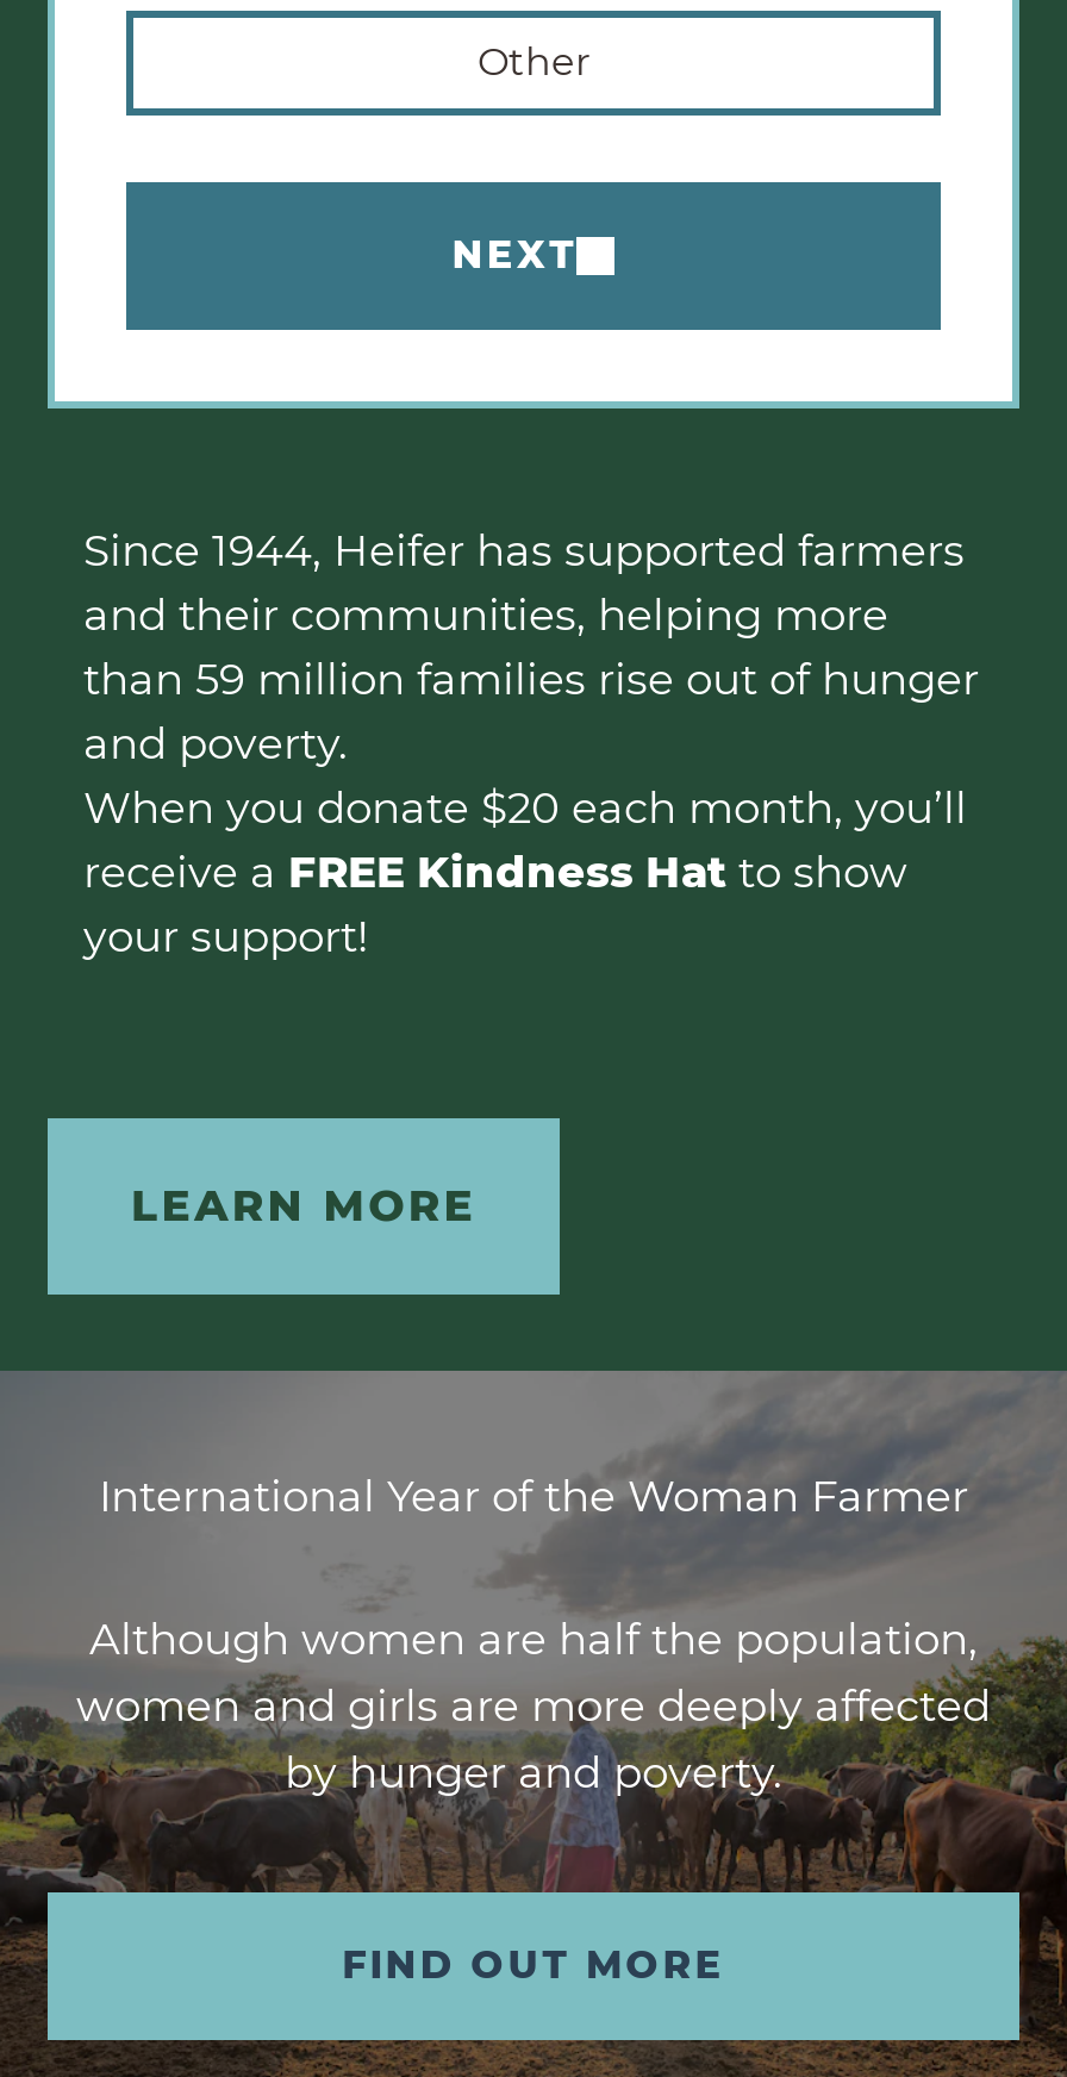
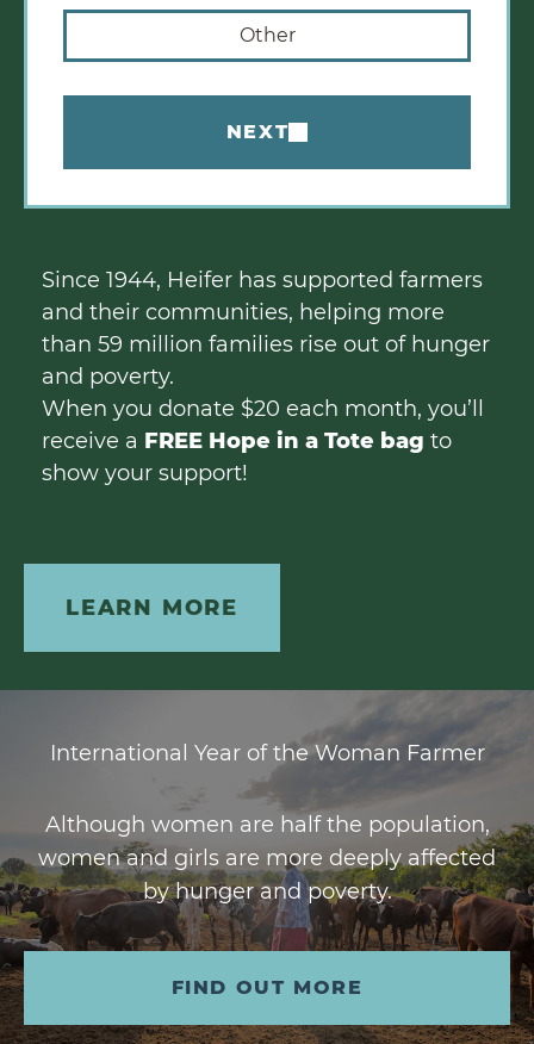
- receive a FREE Kindness Hat to show
- your support!
+ receive a FREE Hope in a Tote bag to
+ show your support!
